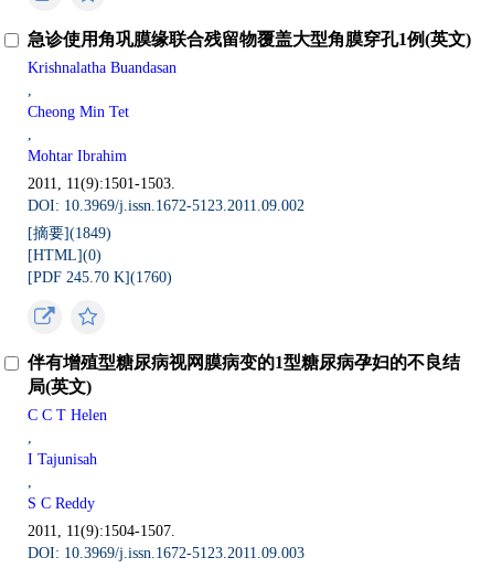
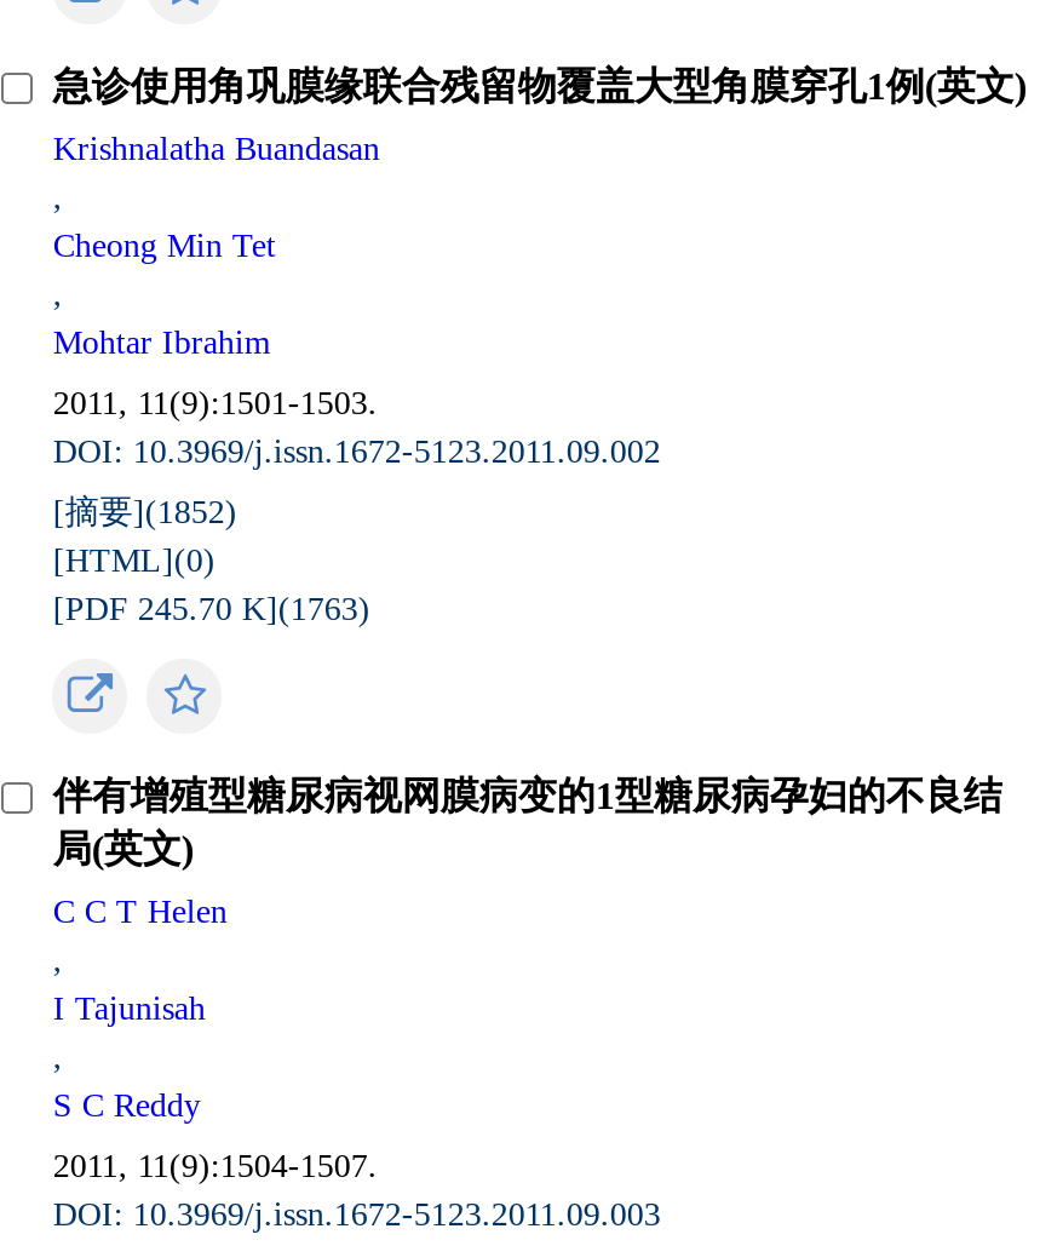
- [摘要](1849)
+ [摘要](1852)

- [PDF 245.70 K](1760)
+ [PDF 245.70 K](1763)
